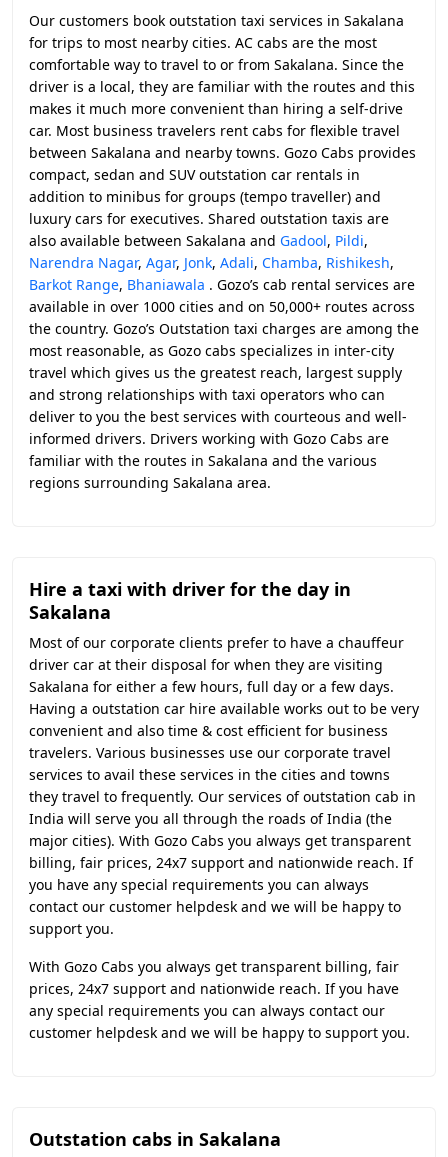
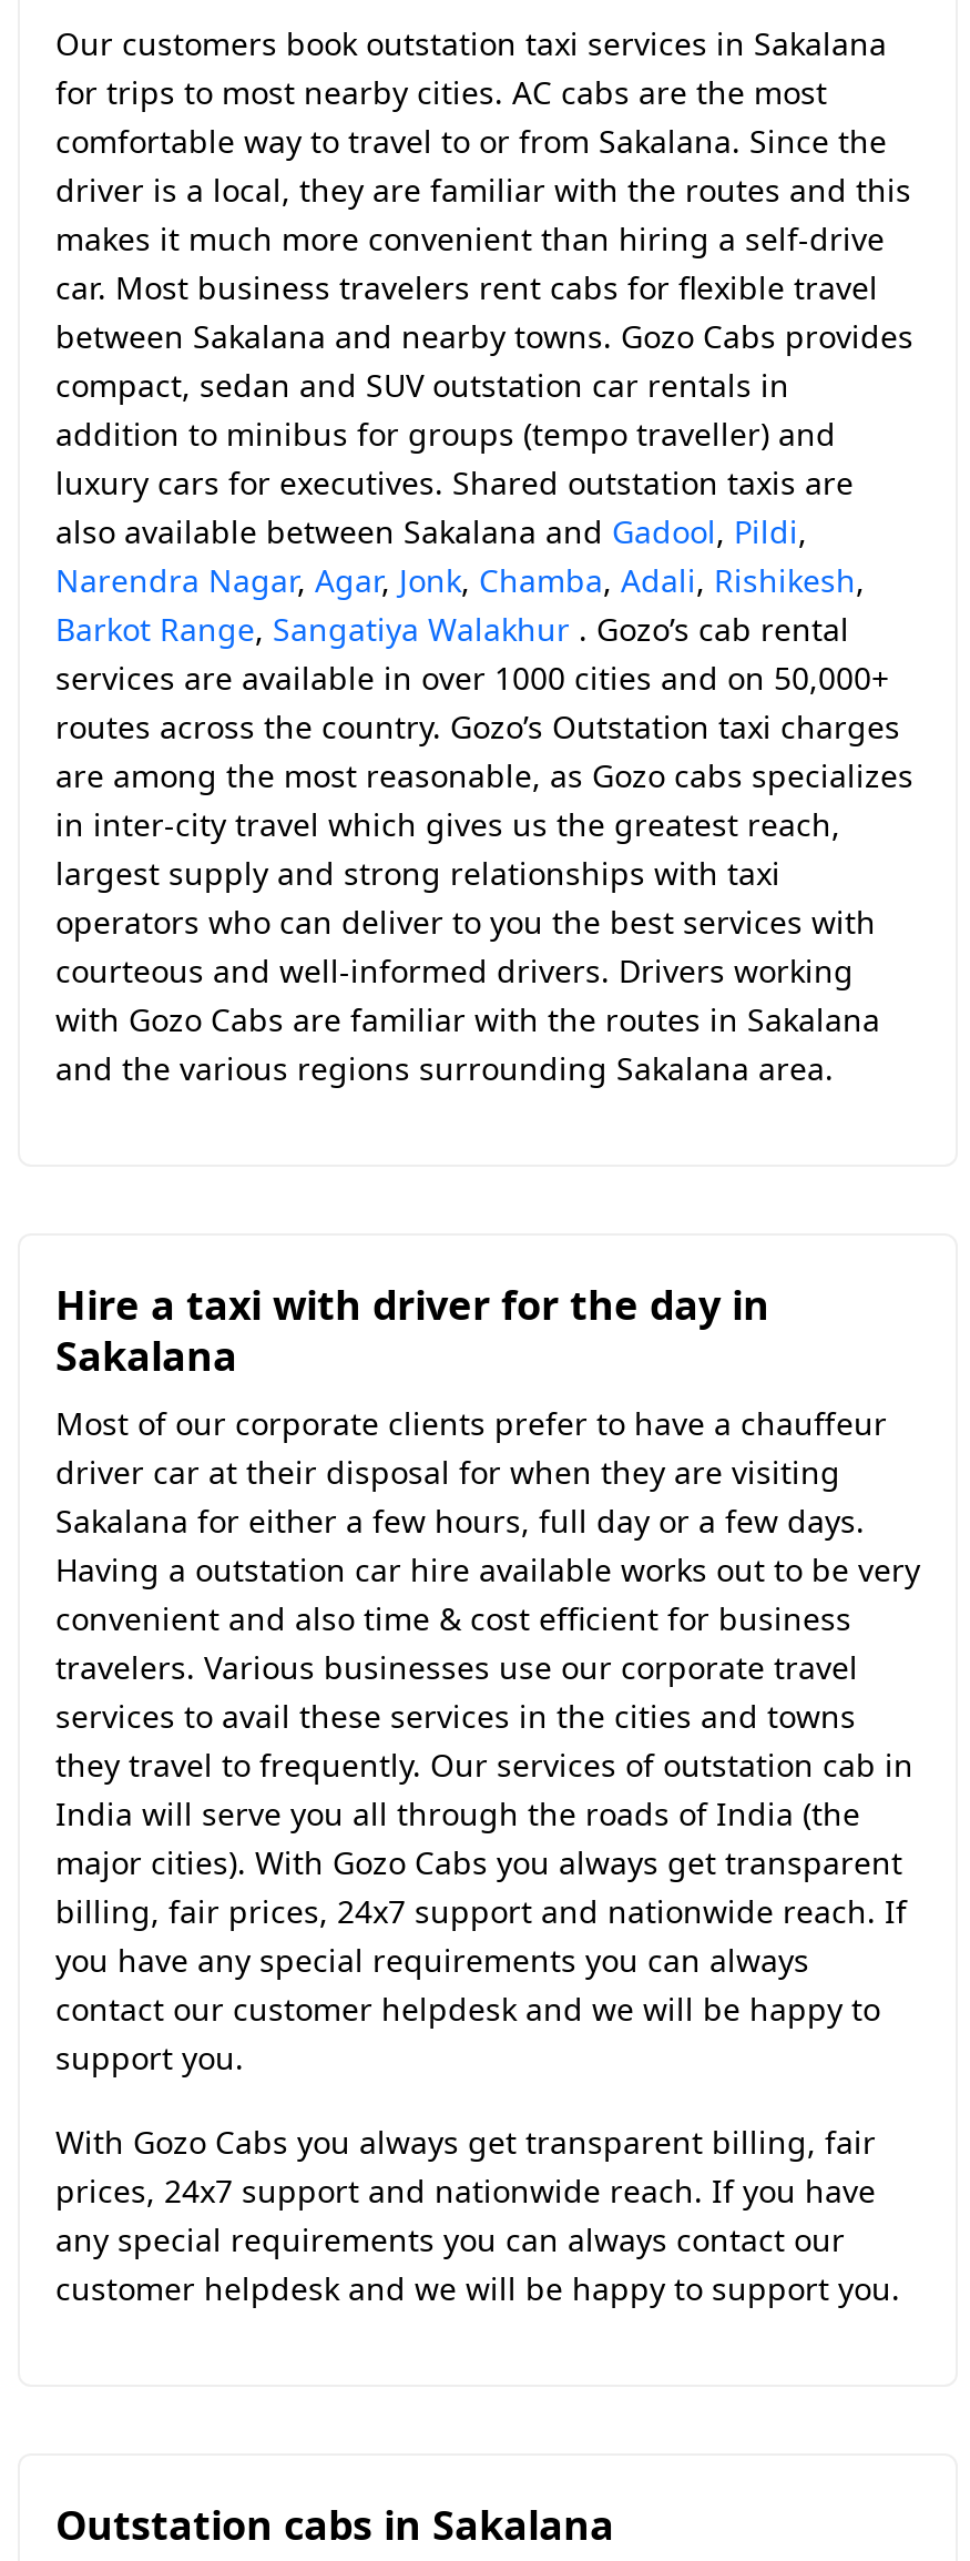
- Narendra Nagar, Agar, Jonk, Adali, Chamba, Rishikesh,
- Barkot Range, Bhaniawala. Gozo’s cab rental services are
- available in over 1000 cities and on 50,000+ routes across
- the country. Gozo’s Outstation taxi charges are among the
- most reasonable, as Gozo cabs specializes in inter-city
- travel which gives us the greatest reach, largest supply
- and strong relationships with taxi operators who can
- deliver to you the best services with courteous and well-
- informed drivers. Drivers working with Gozo Cabs are
- familiar with the routes in Sakalana and the various
- regions surrounding Sakalana area.
+ Narendra Nagar, Agar, Jonk, Chamba, Adali, Rishikesh,
+ Barkot Range, Sangatiya Walakhur. Gozo’s cab rental
+ services are available in over 1000 cities and on 50,000+
+ routes across the country. Gozo’s Outstation taxi charges
+ are among the most reasonable, as Gozo cabs specializes
+ in inter-city travel which gives us the greatest reach,
+ largest supply and strong relationships with taxi
+ operators who can deliver to you the best services with
+ courteous and well-informed drivers. Drivers working
+ with Gozo Cabs are familiar with the routes in Sakalana
+ and the various regions surrounding Sakalana area.
